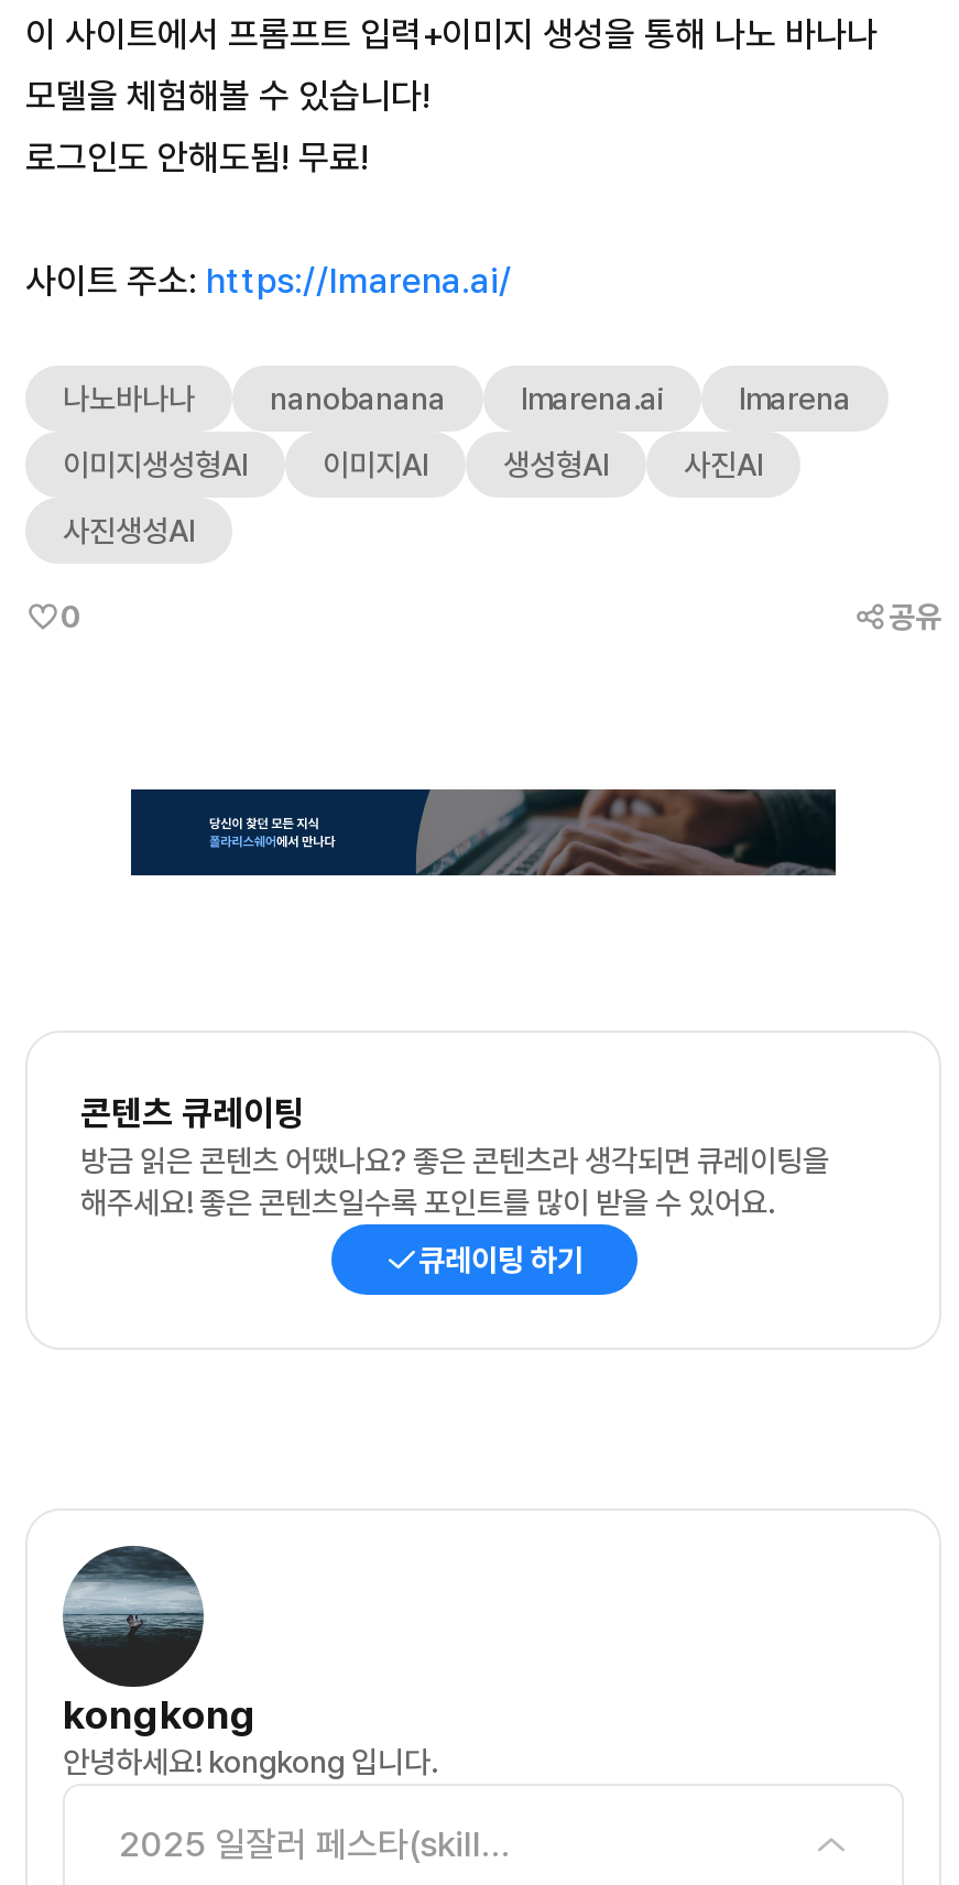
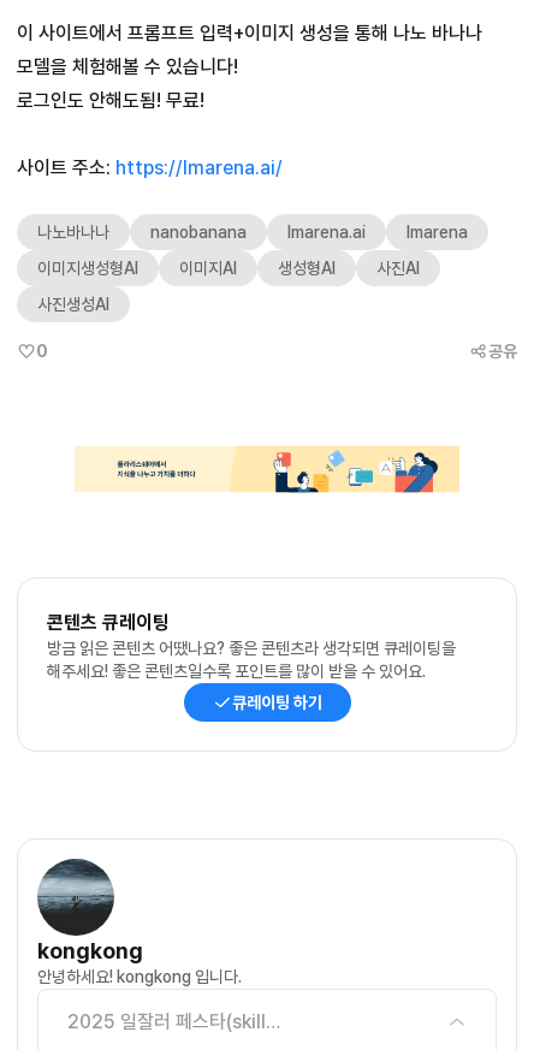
- [image]
+ [image]
